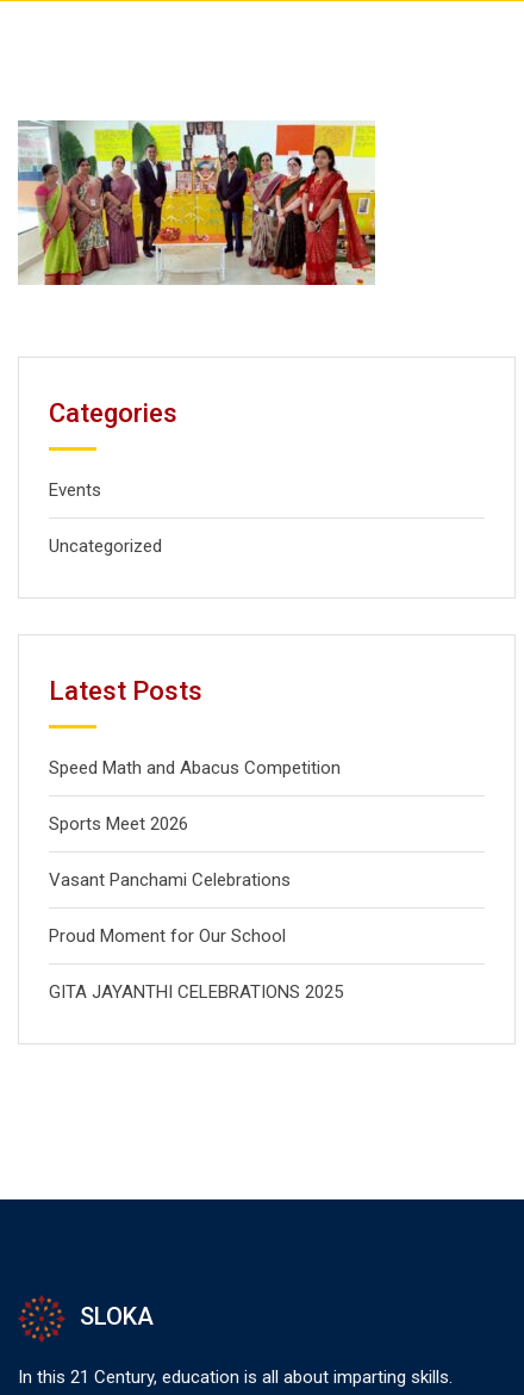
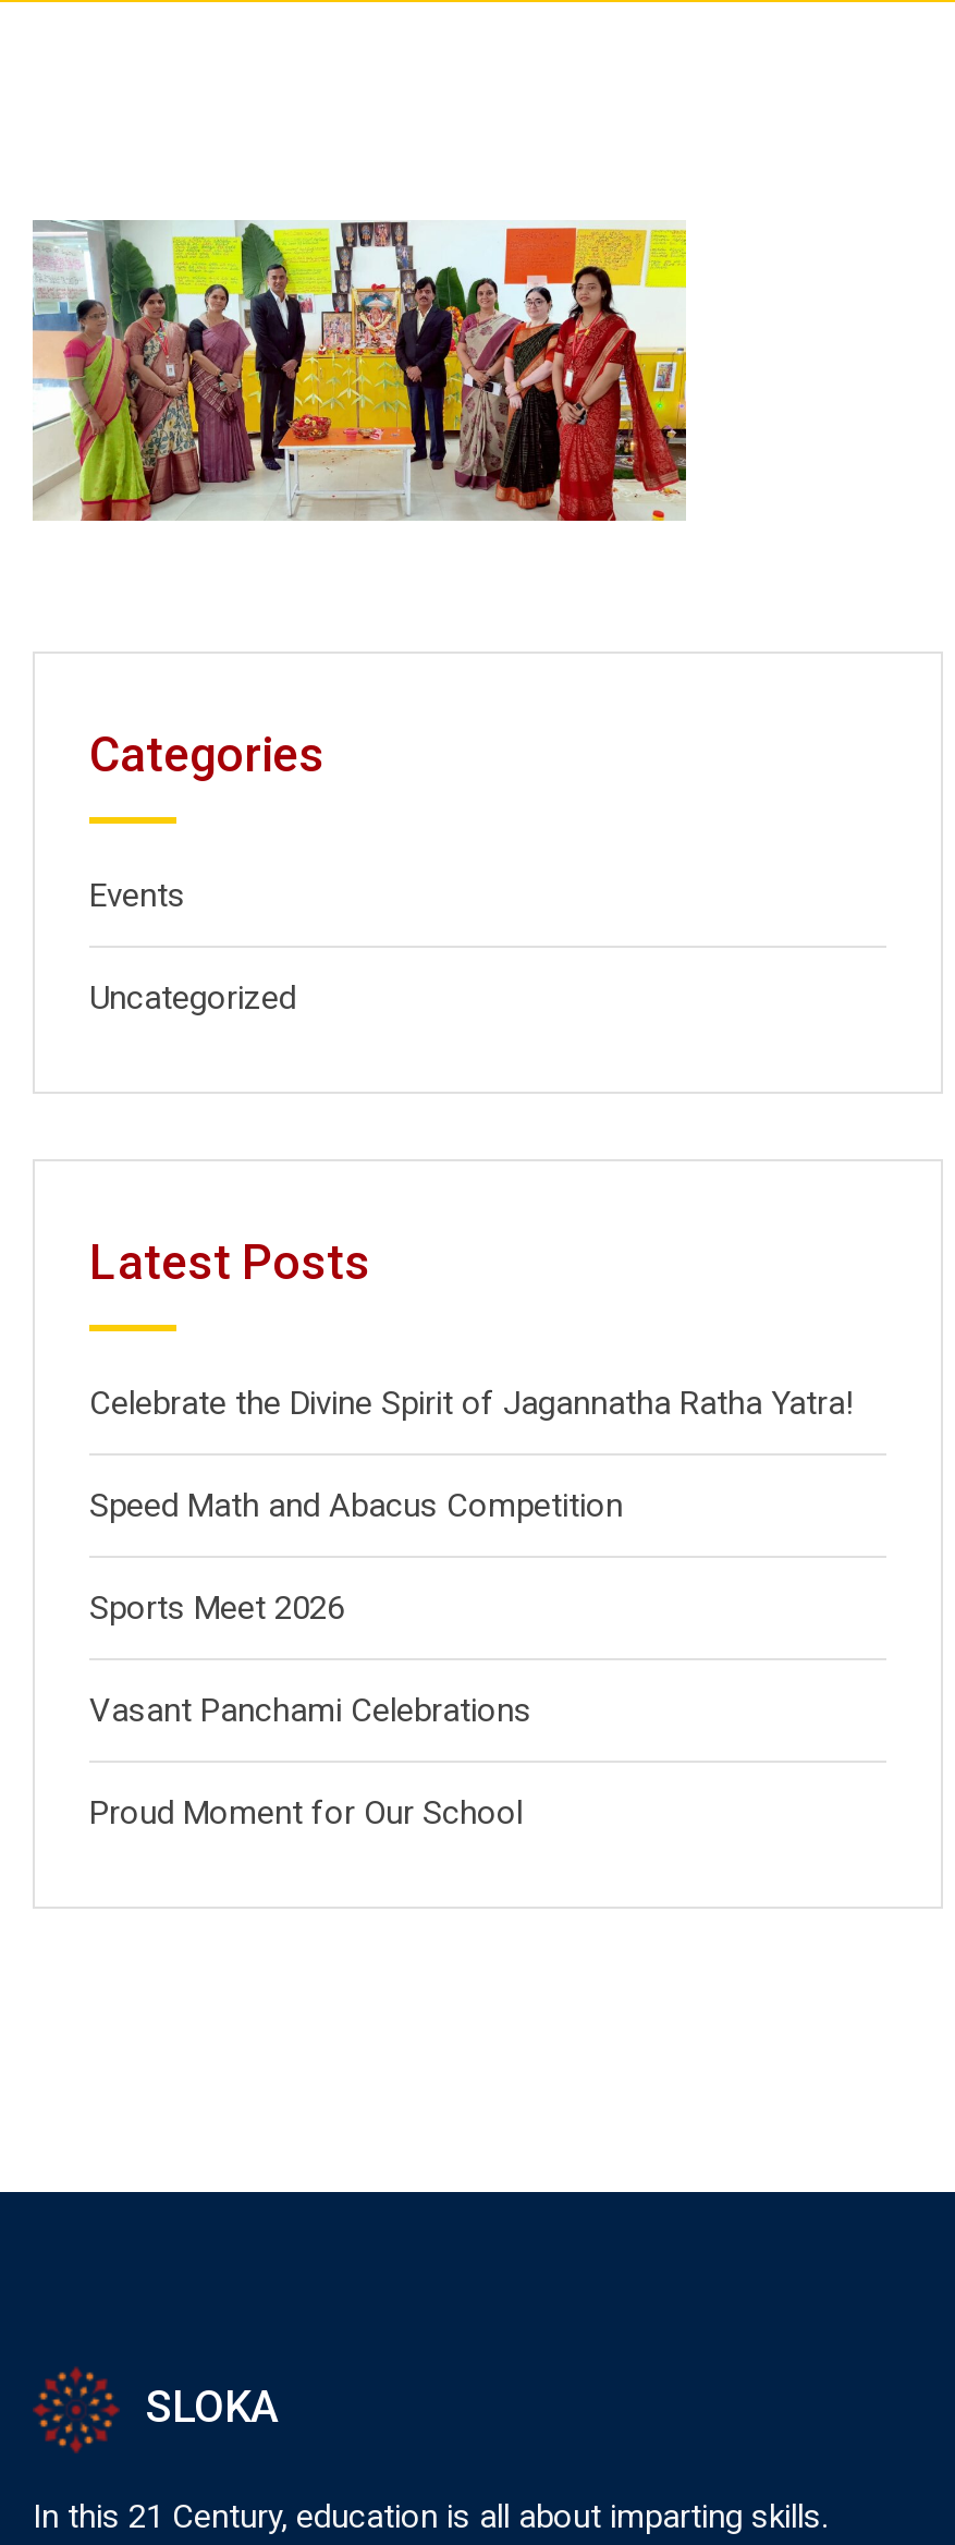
+ Celebrate the Divine Spirit of Jagannatha Ratha Yatra!

moved down: Speed Math and Abacus Competition | Sports Meet 2026 | Vasant Panchami Celebrations | Proud Moment for Our School

- GITA JAYANTHI CELEBRATIONS 2025
